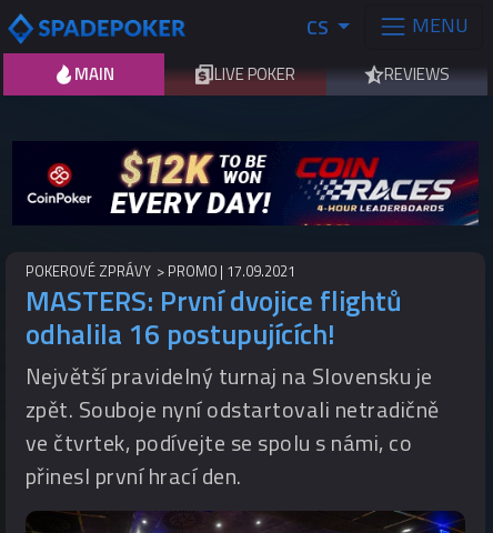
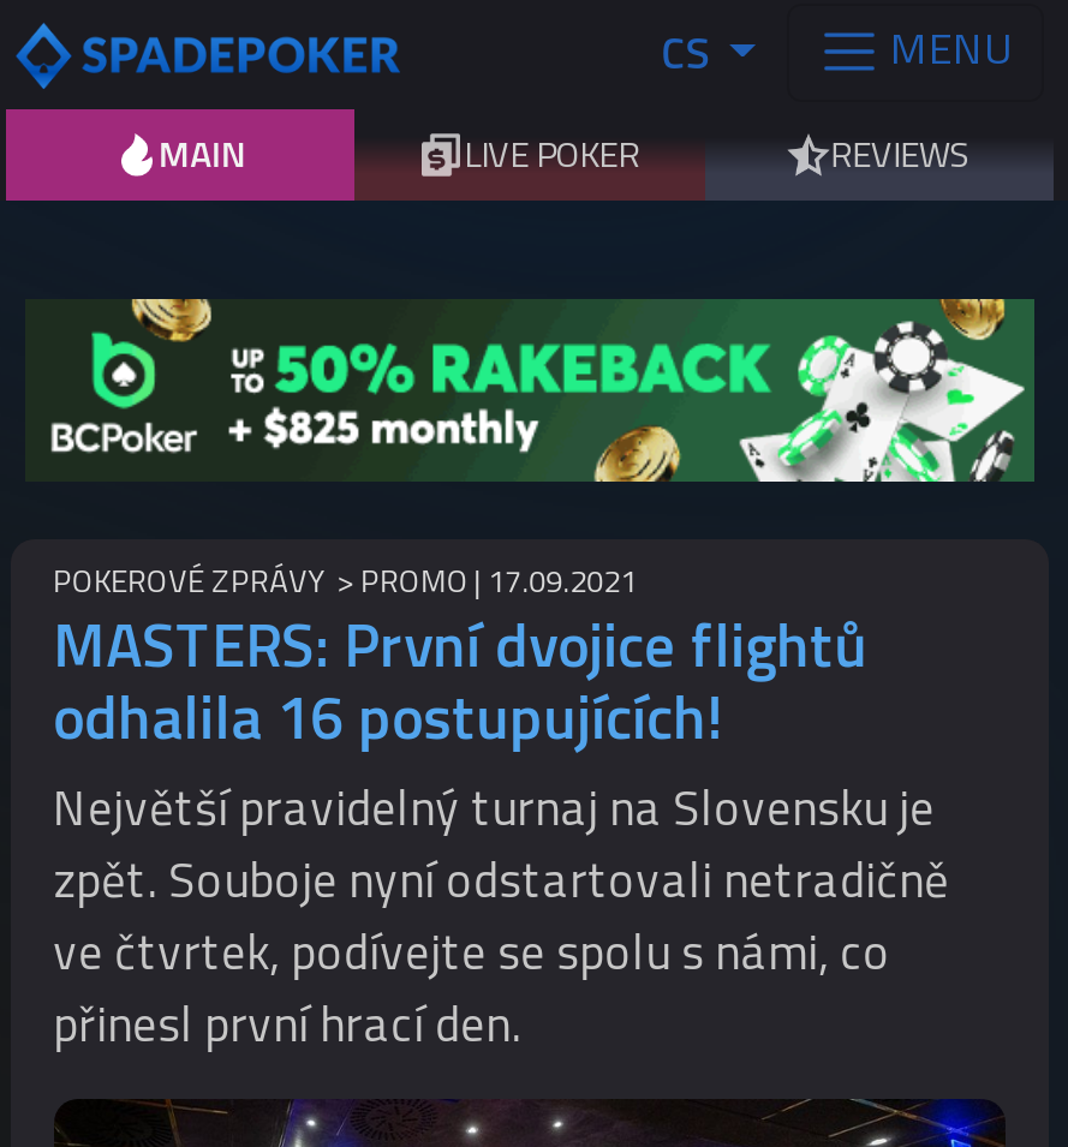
- [image]
+ [image]
